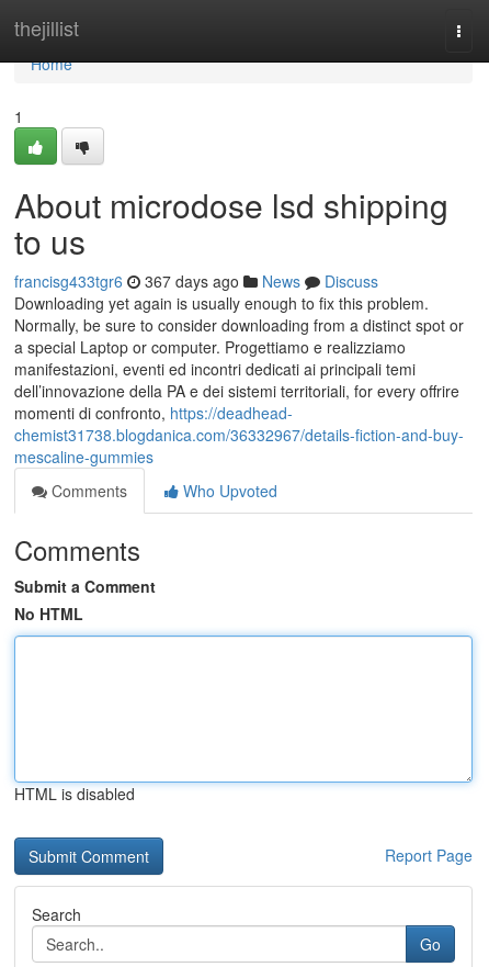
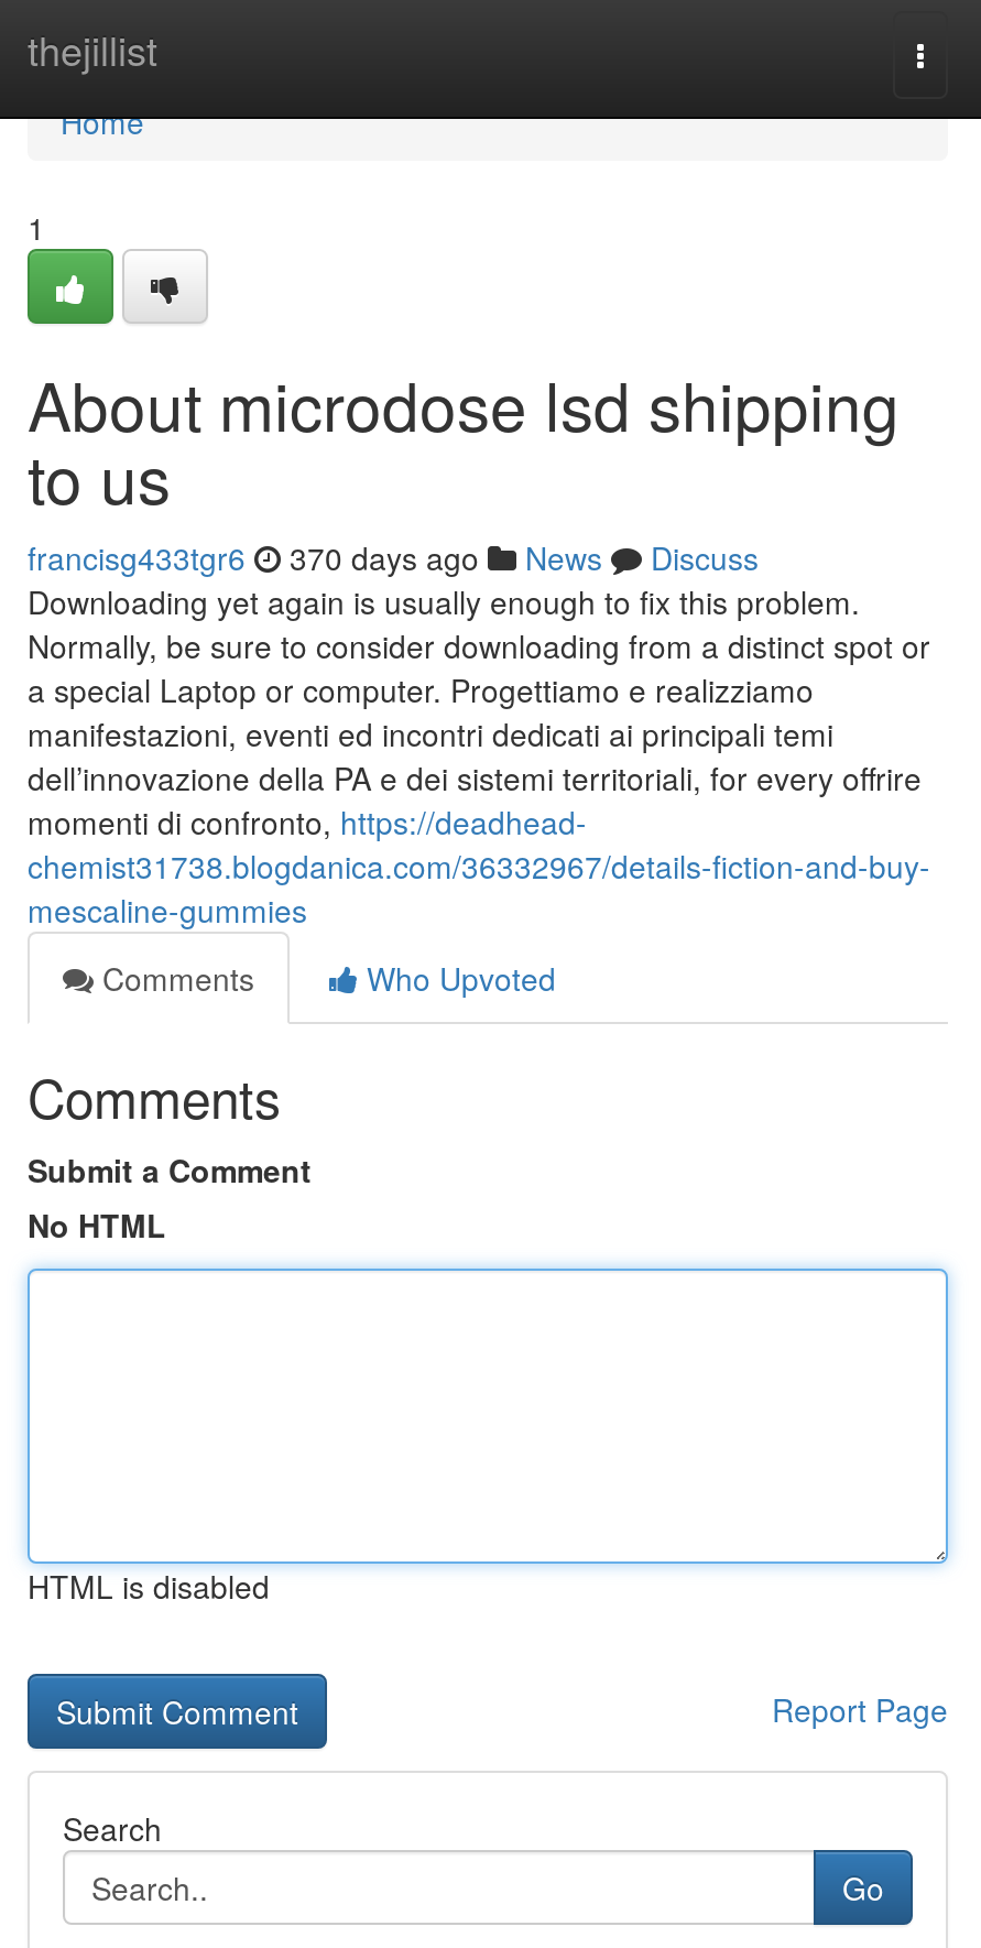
- francisg433tgr6 367 days ago News Discuss
+ francisg433tgr6 370 days ago News Discuss
